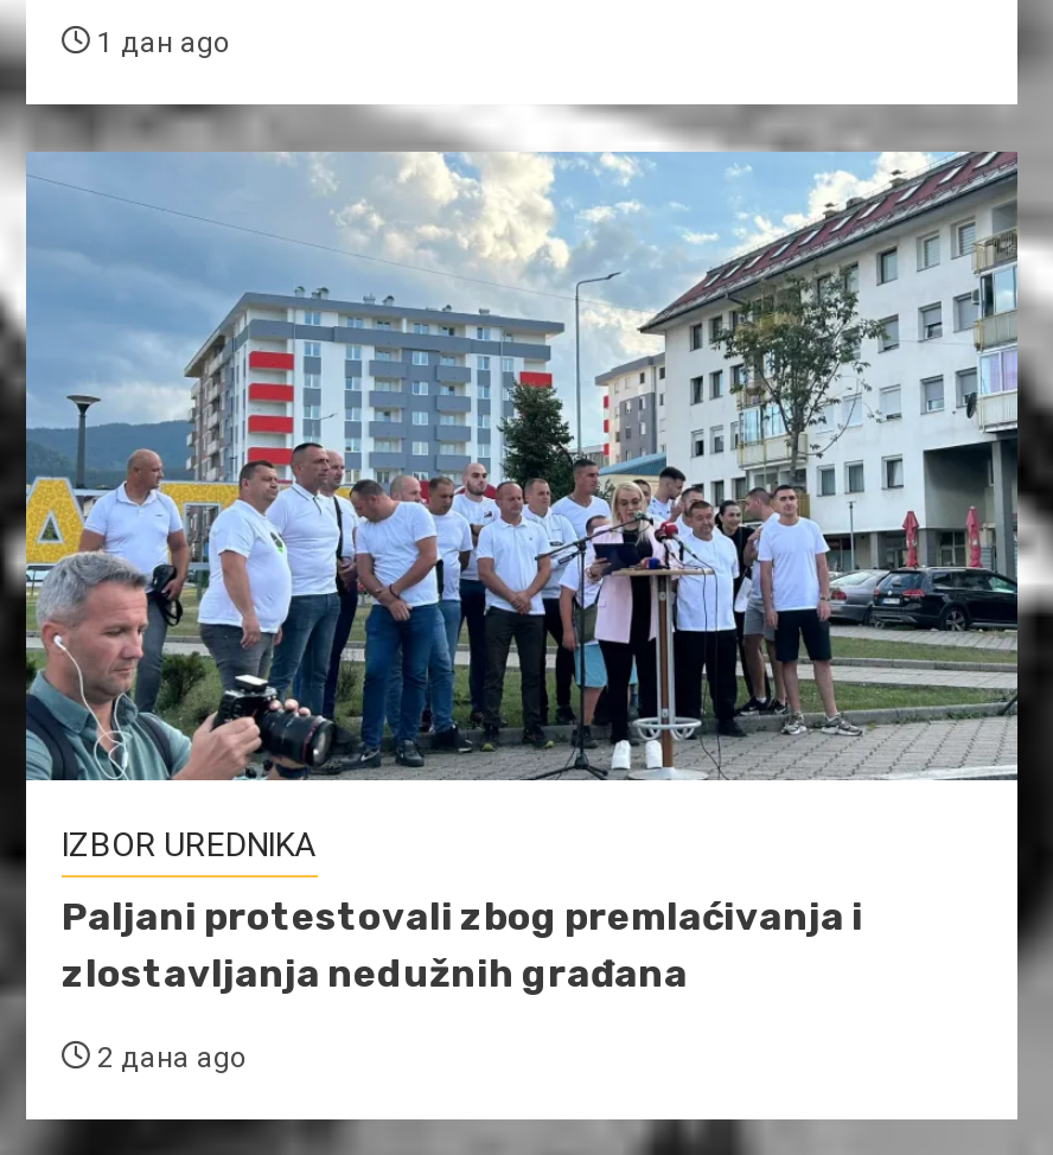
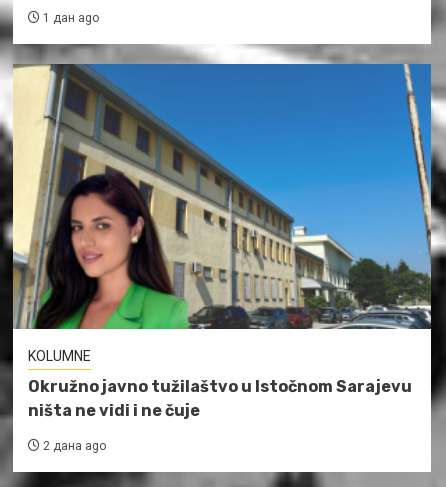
- [image]
- IZBOR UREDNIKA
+ [image]
+ KOLUMNE

- Paljani protestovali zbog premlaćivanja i
- zlostavljanja nedužnih građana
+ Okružno javno tužilaštvo u Istočnom Sarajevu
+ ništa ne vidi i ne čuje
